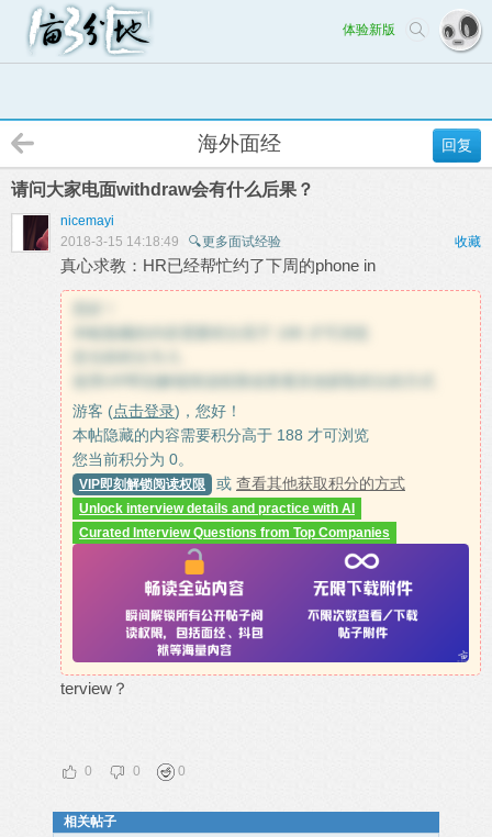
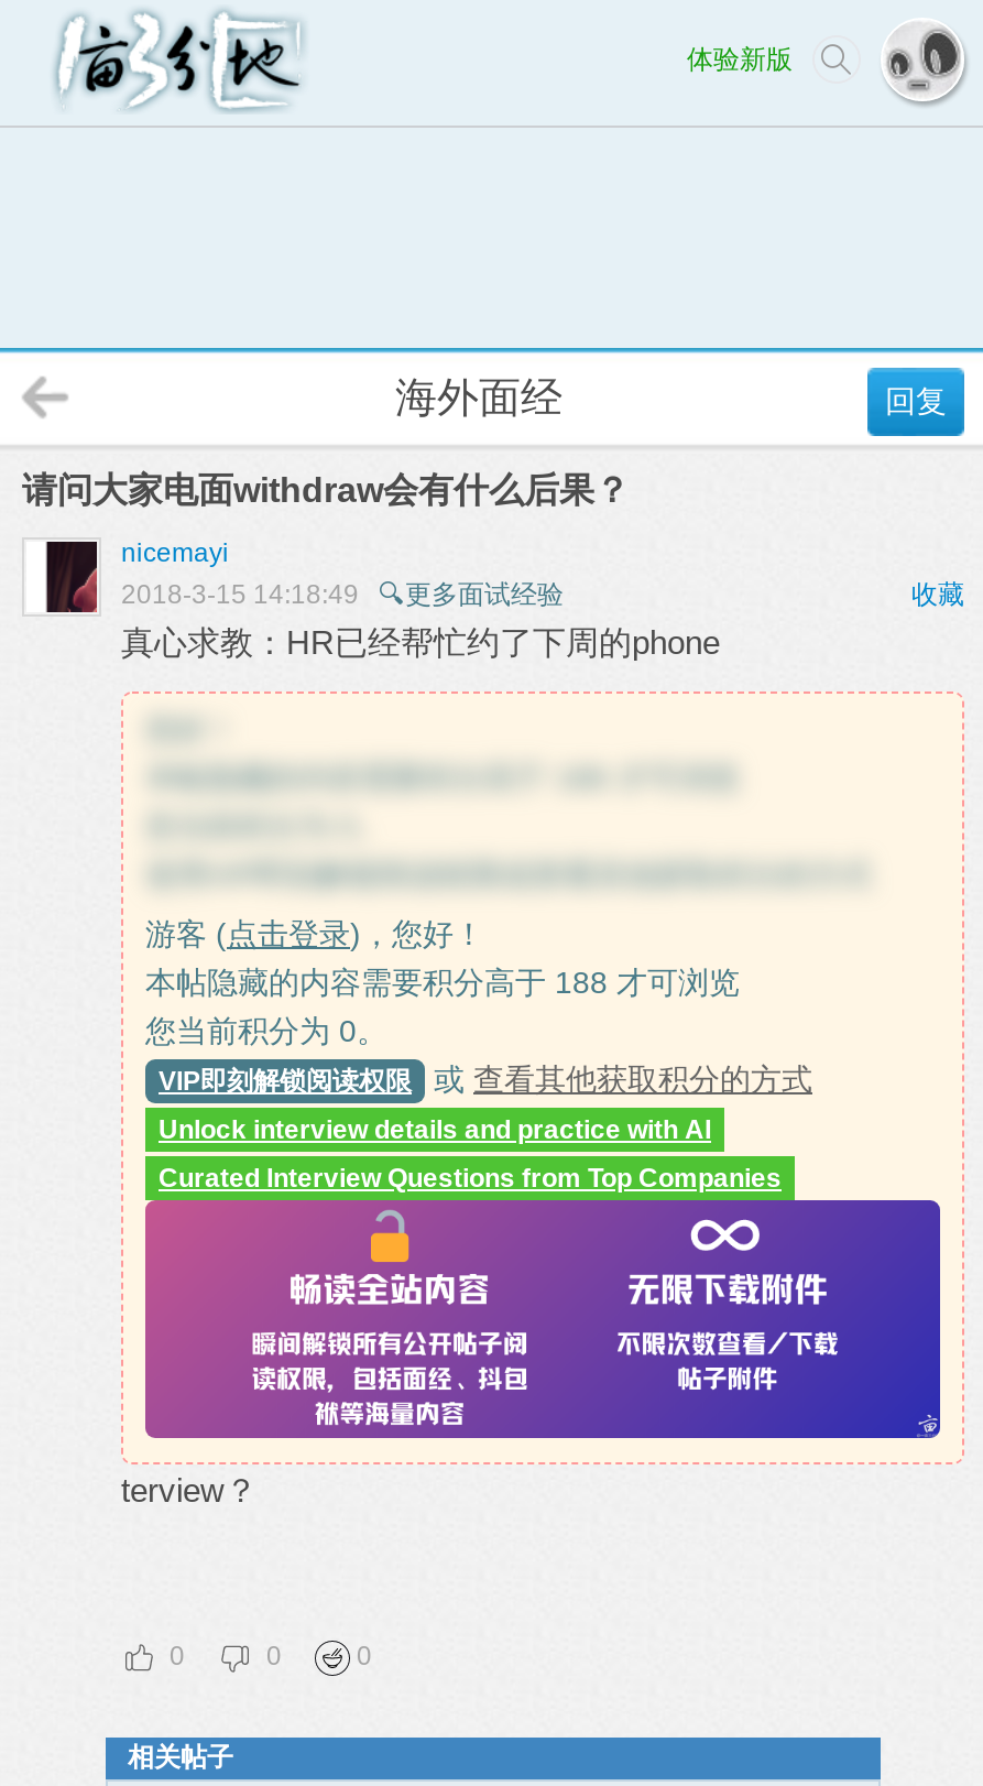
- 真心求教：HR已经帮忙约了下周的phone in
+ 真心求教：HR已经帮忙约了下周的phone
